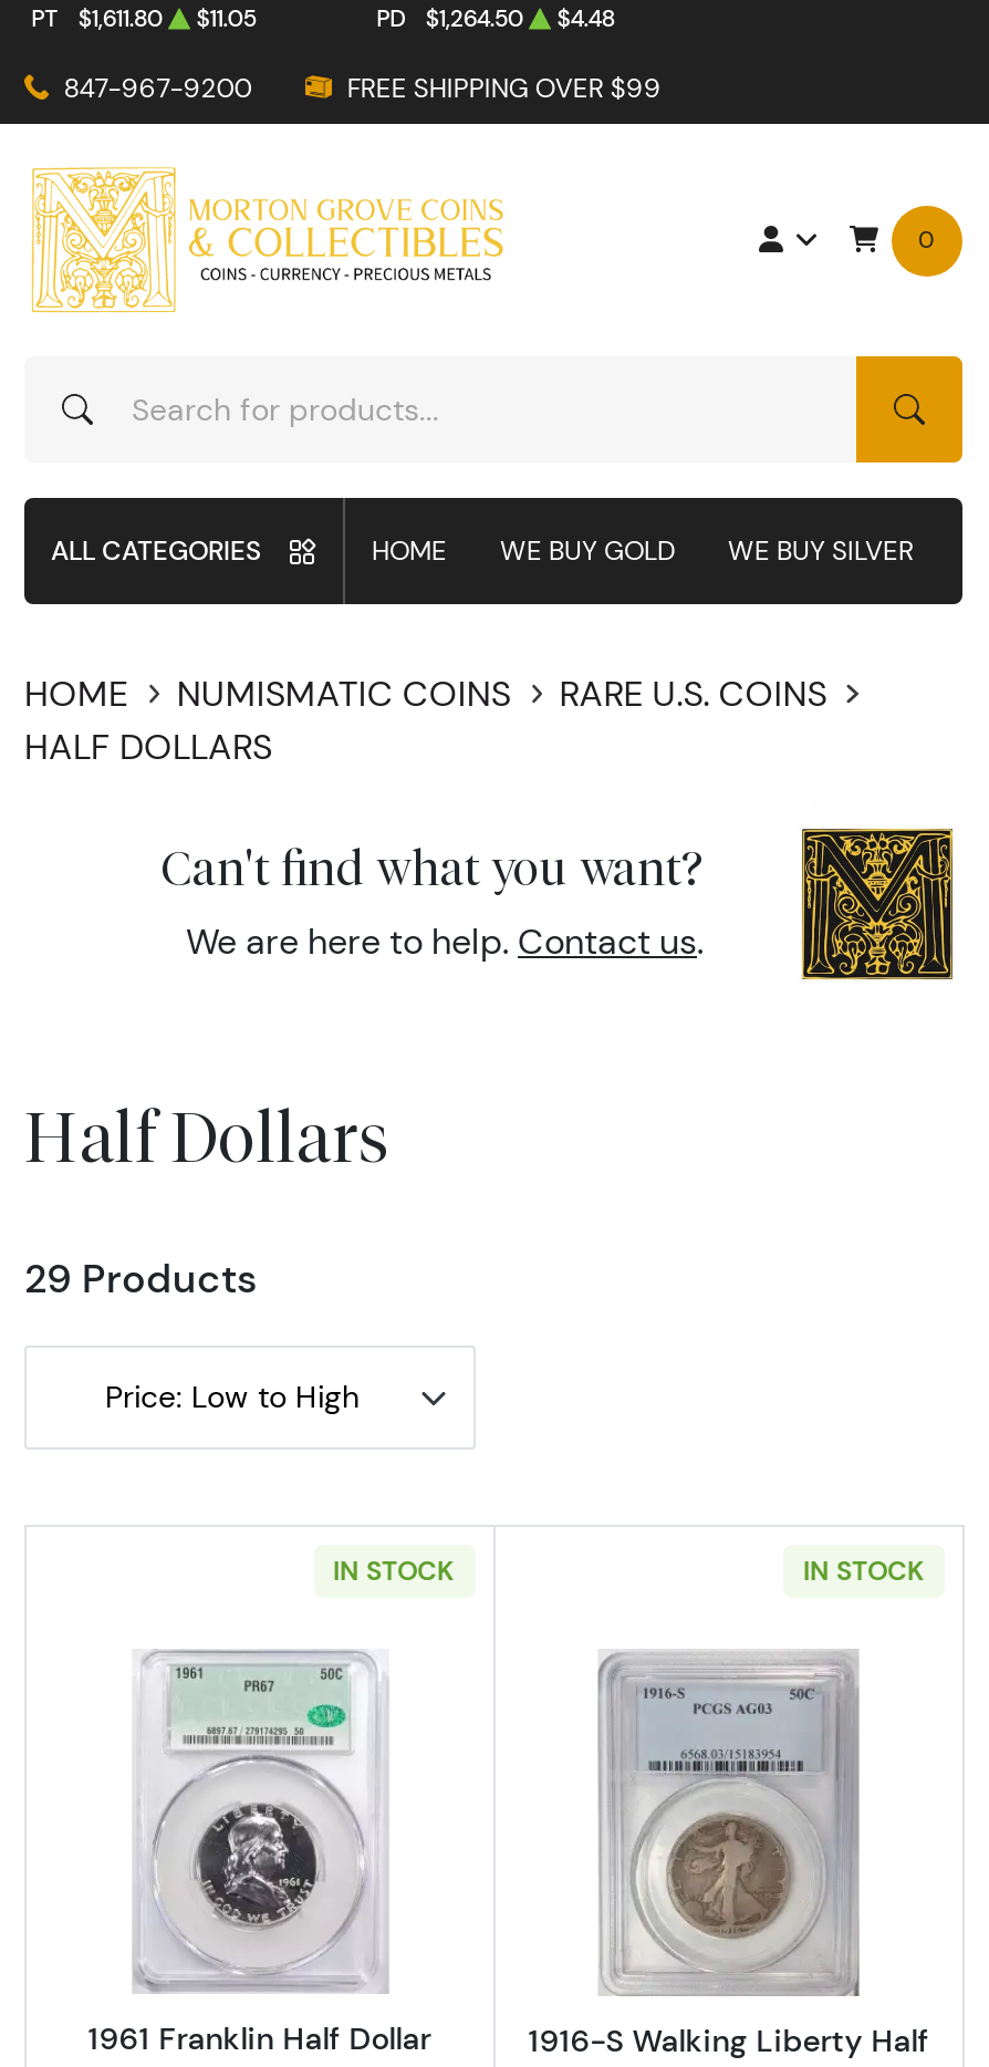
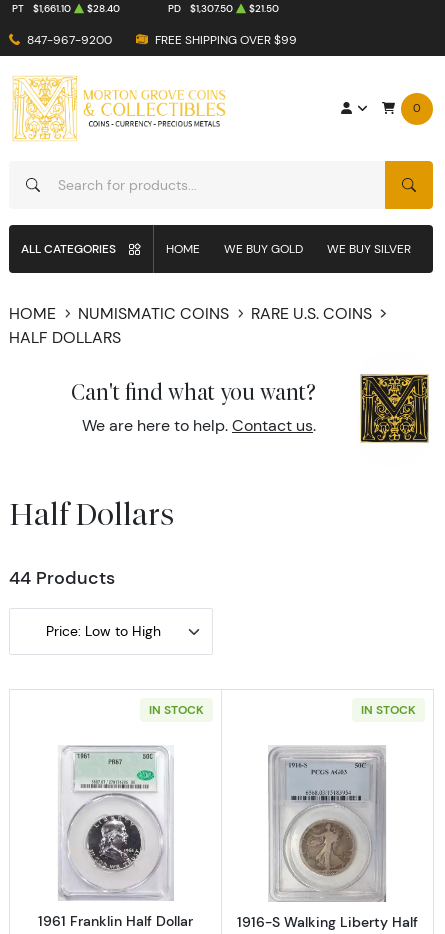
- $1,611.80
+ $1,661.10

- $11.05
+ $28.40

- $1,264.50
+ $1,307.50

- $4.48
+ $21.50

- 29 Products
+ 44 Products
